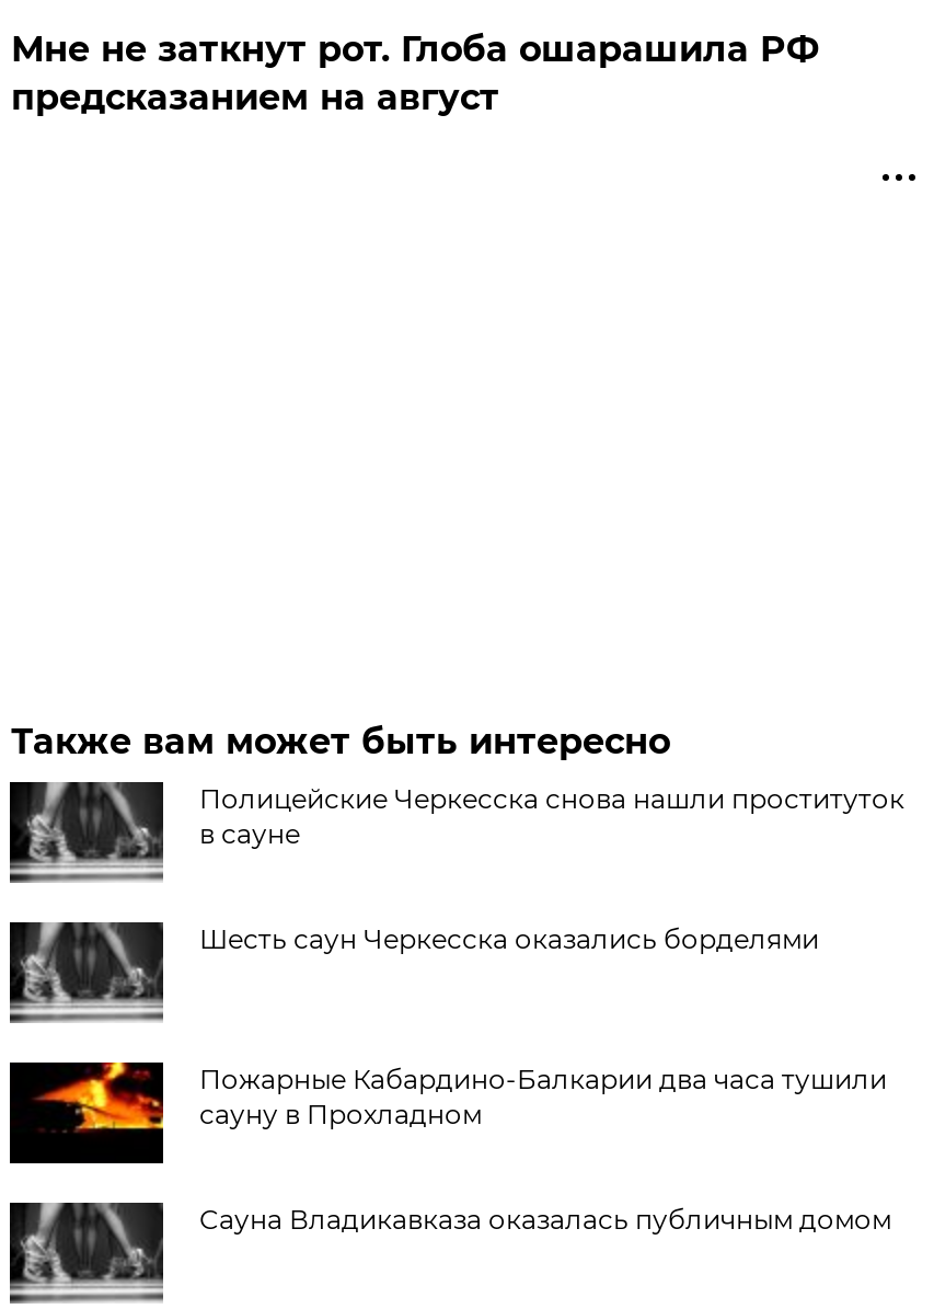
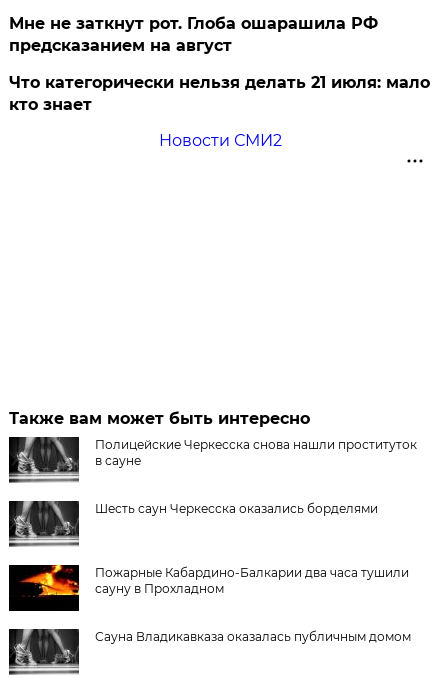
+ Что категорически нельзя делать 21 июля: мало
+ кто знает
+ Новости СМИ2
